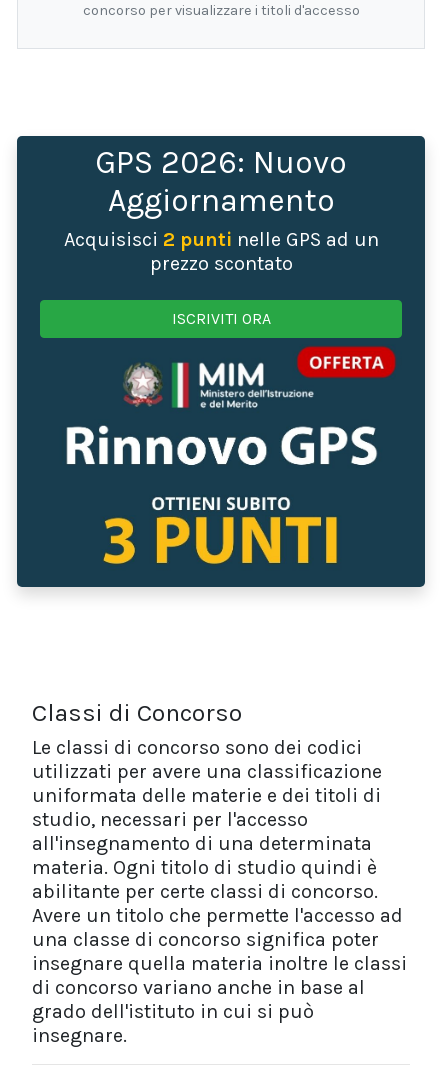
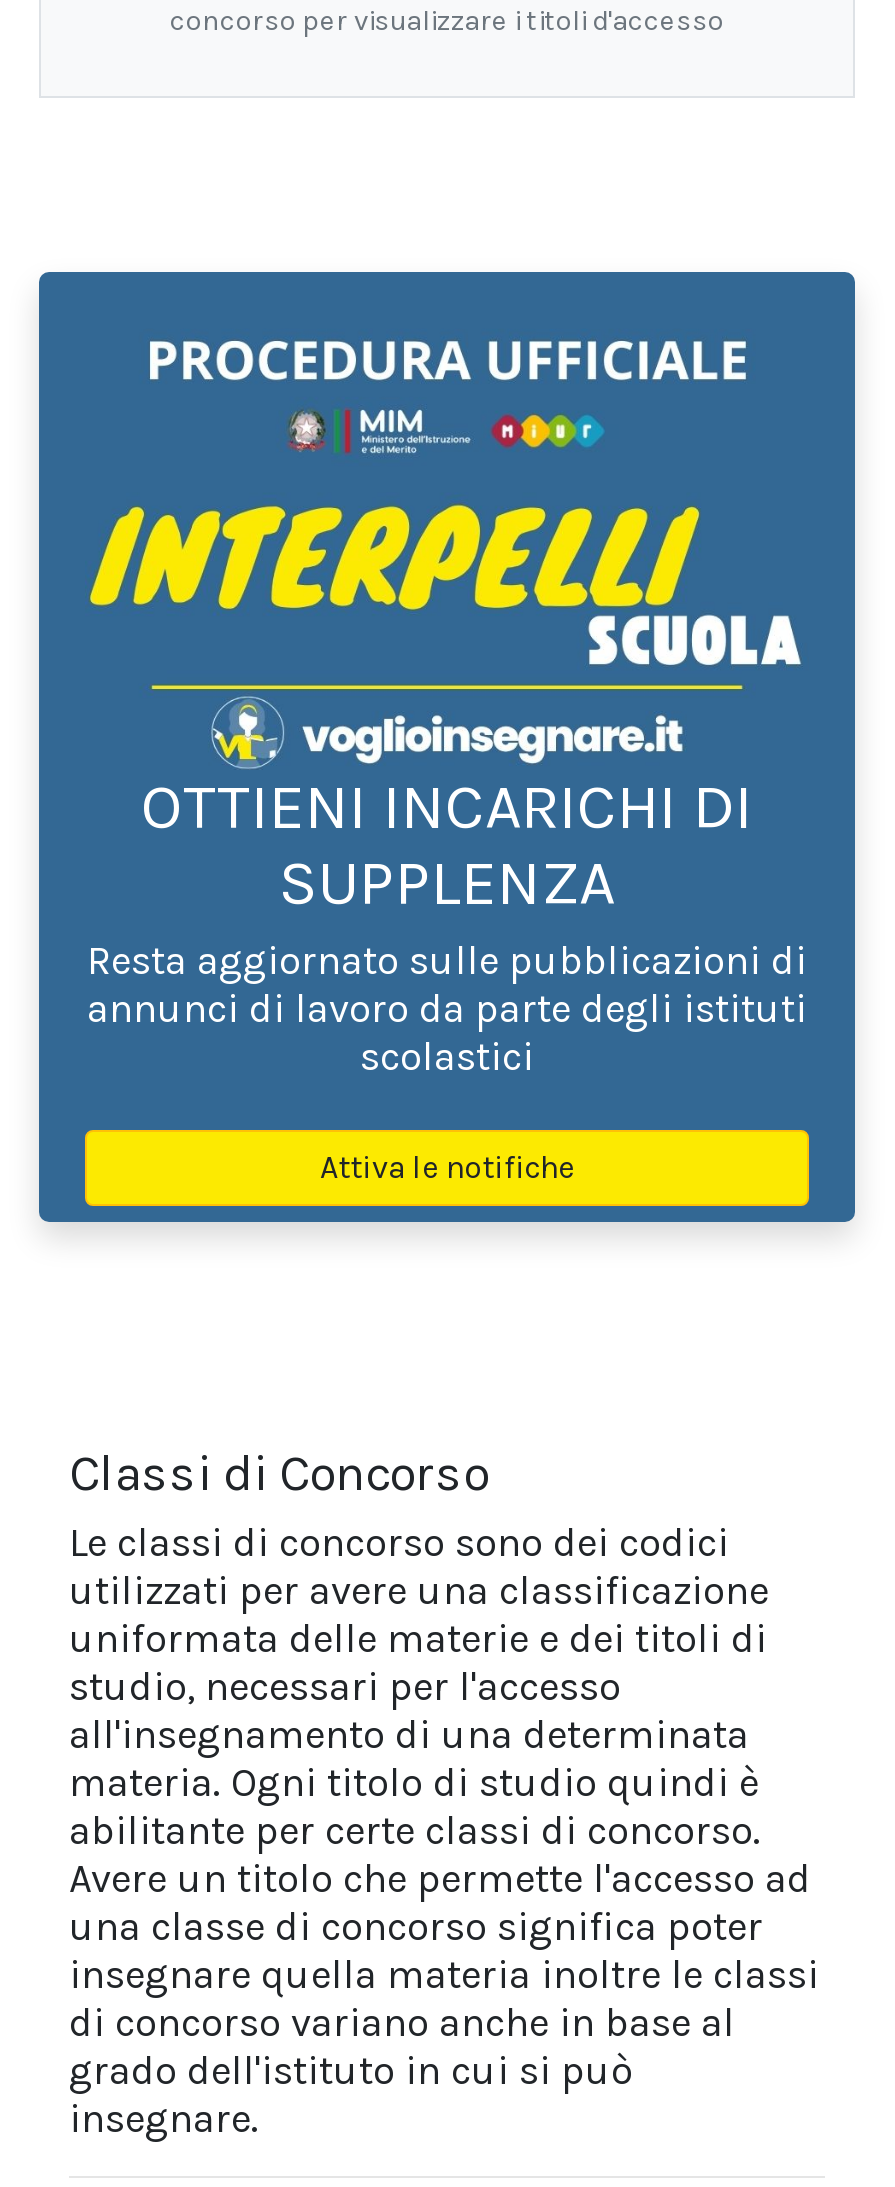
- [image]
- GPS 2026: Nuovo
- Aggiornamento
- Acquisisci 2 punti nelle GPS ad un
- prezzo scontato
+ [image]
+ OTTIENI INCARICHI DI
+ SUPPLENZA
+ Resta aggiornato sulle pubblicazioni di
+ annunci di lavoro da parte degli istituti
+ scolastici

- ISCRIVITI ORA
+ Attiva le notifiche
